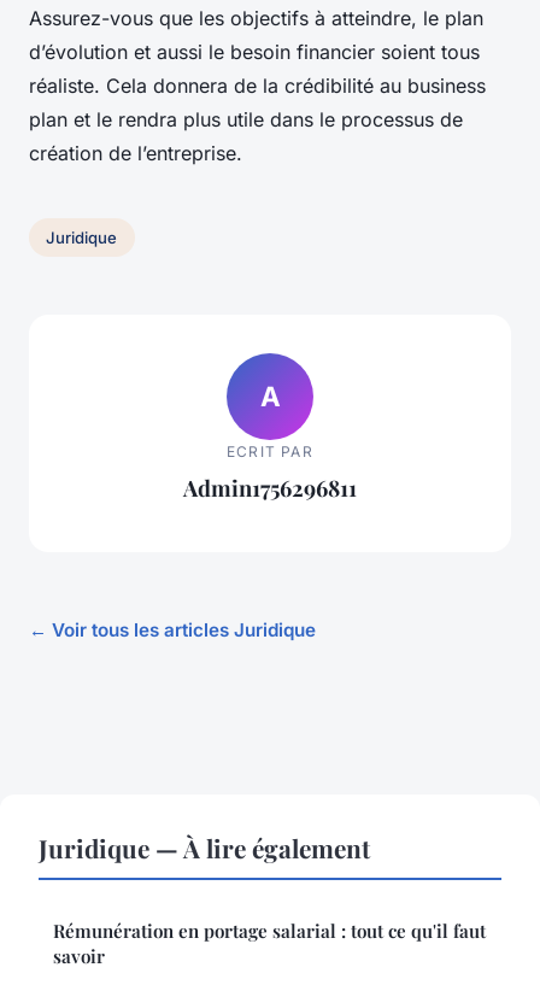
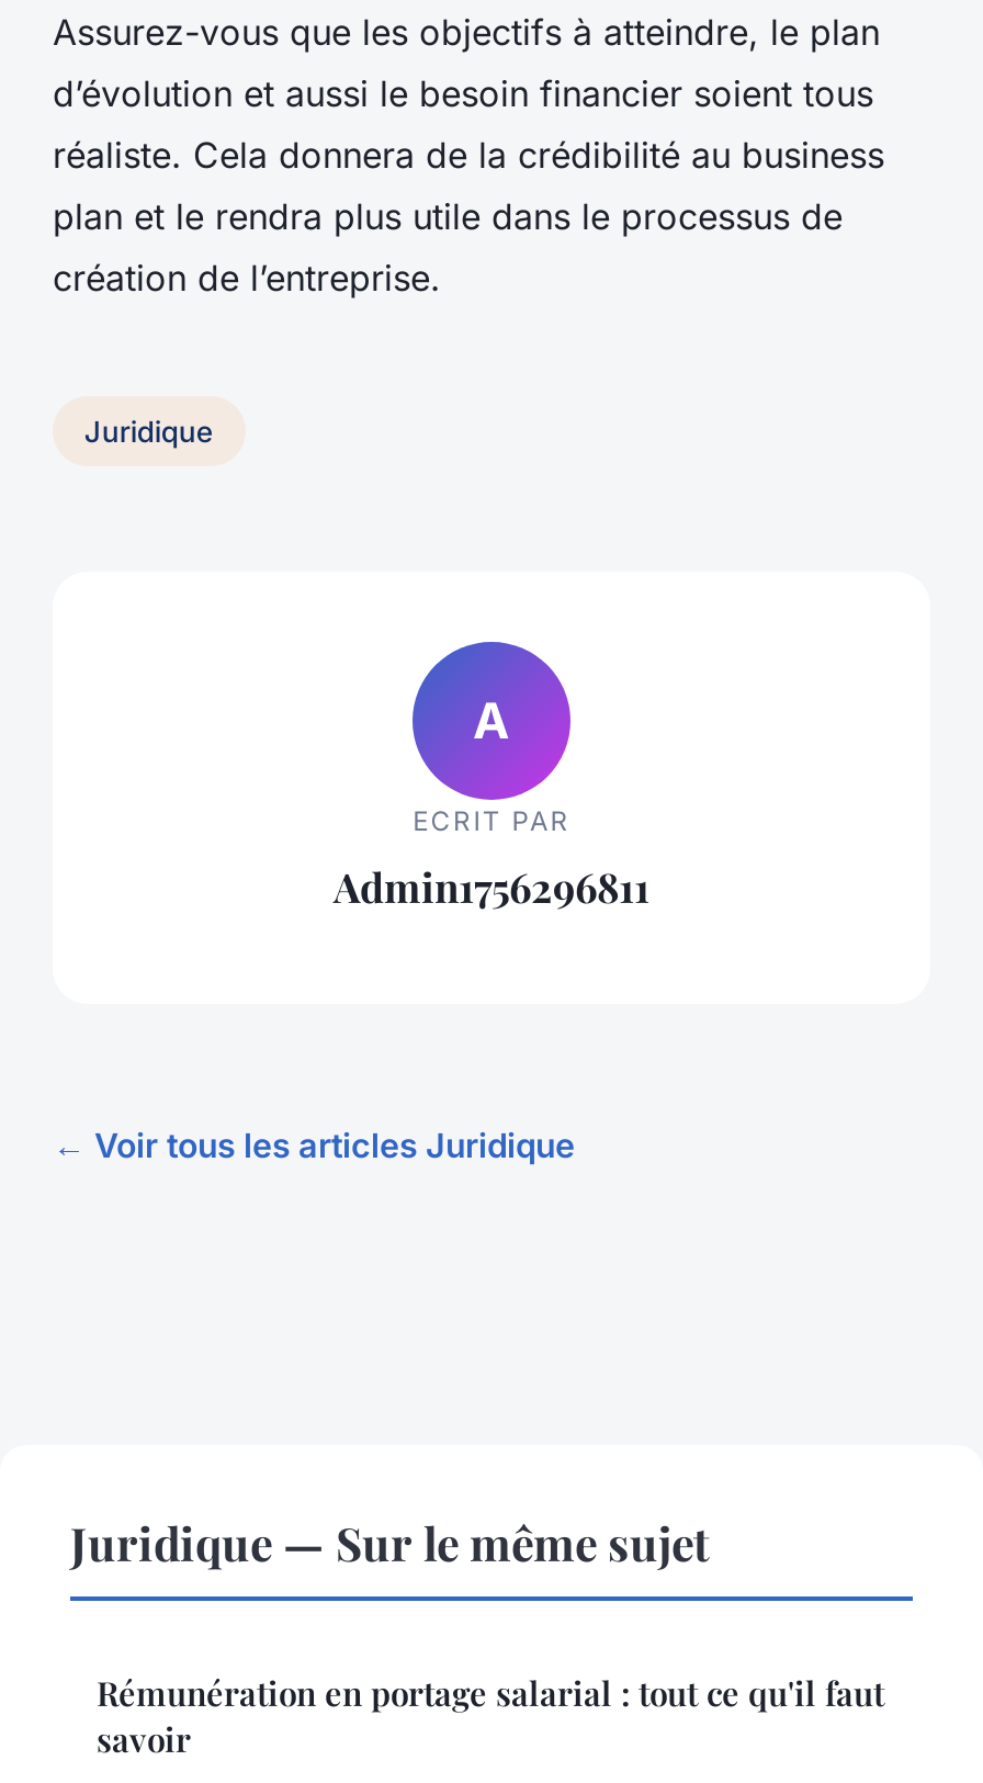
- Juridique — À lire également
+ Juridique — Sur le même sujet
